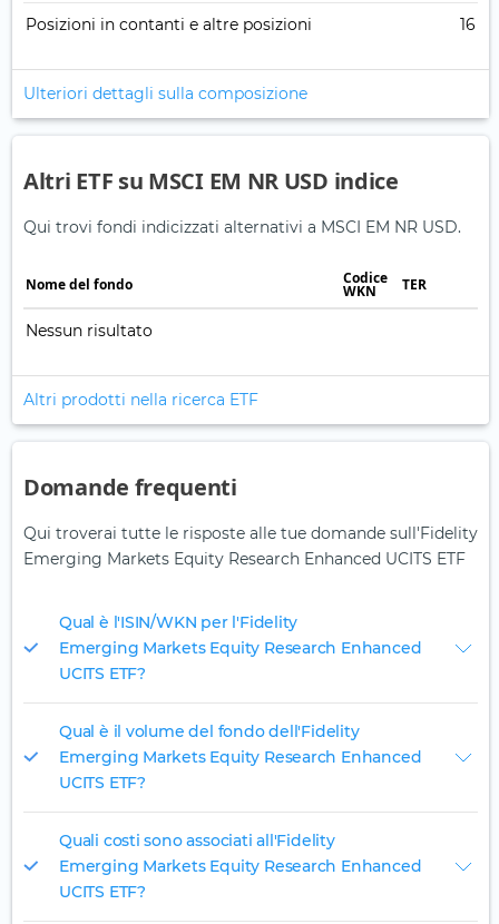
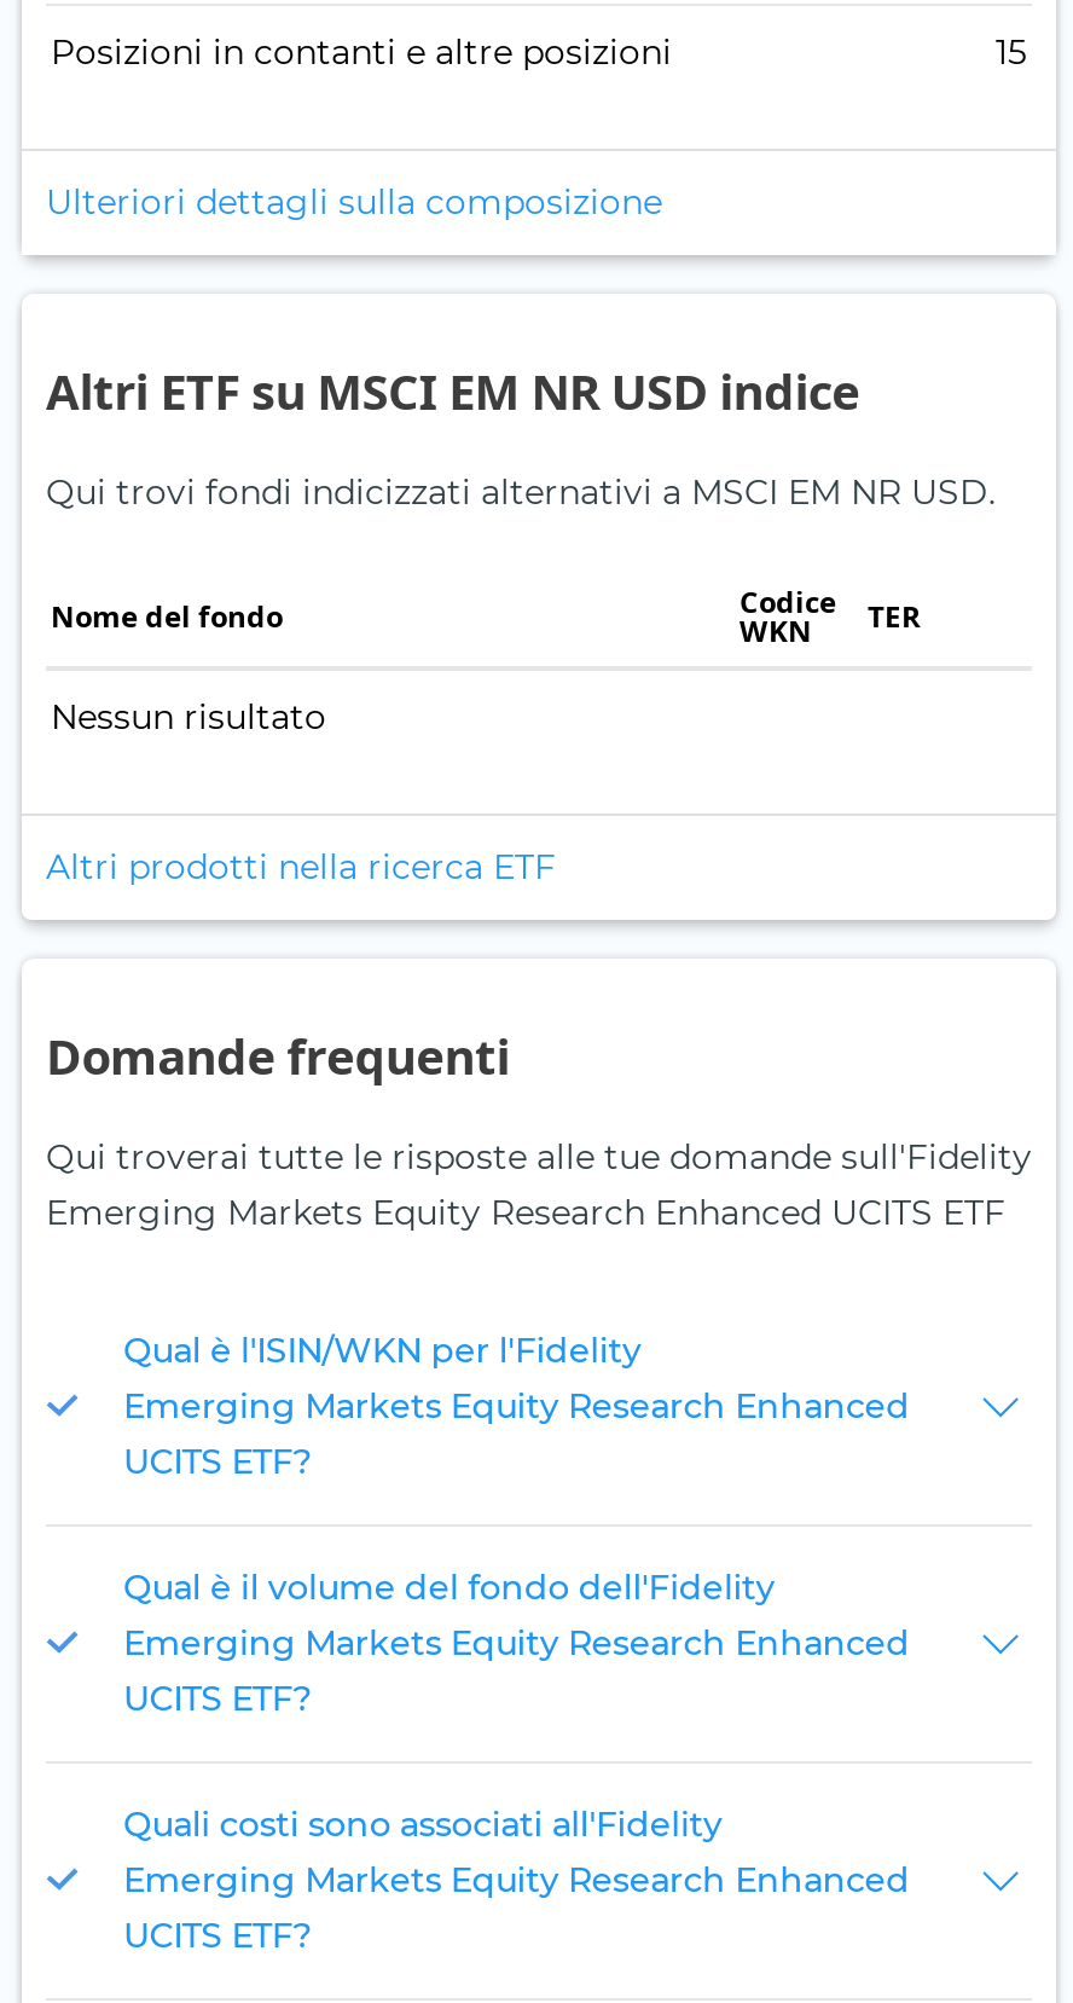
- 16
+ 15
